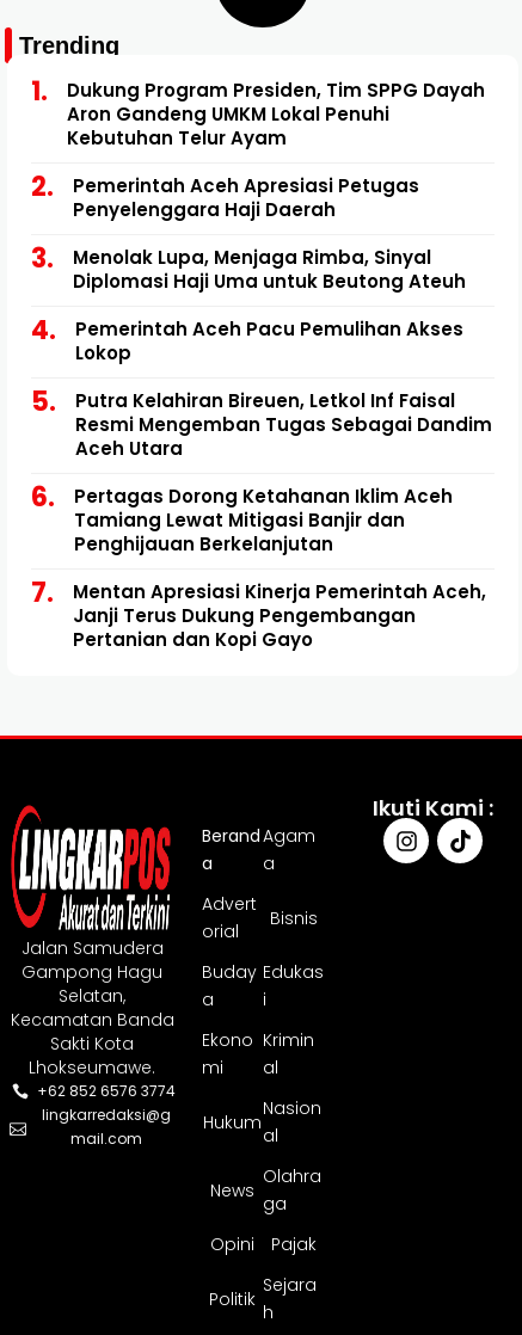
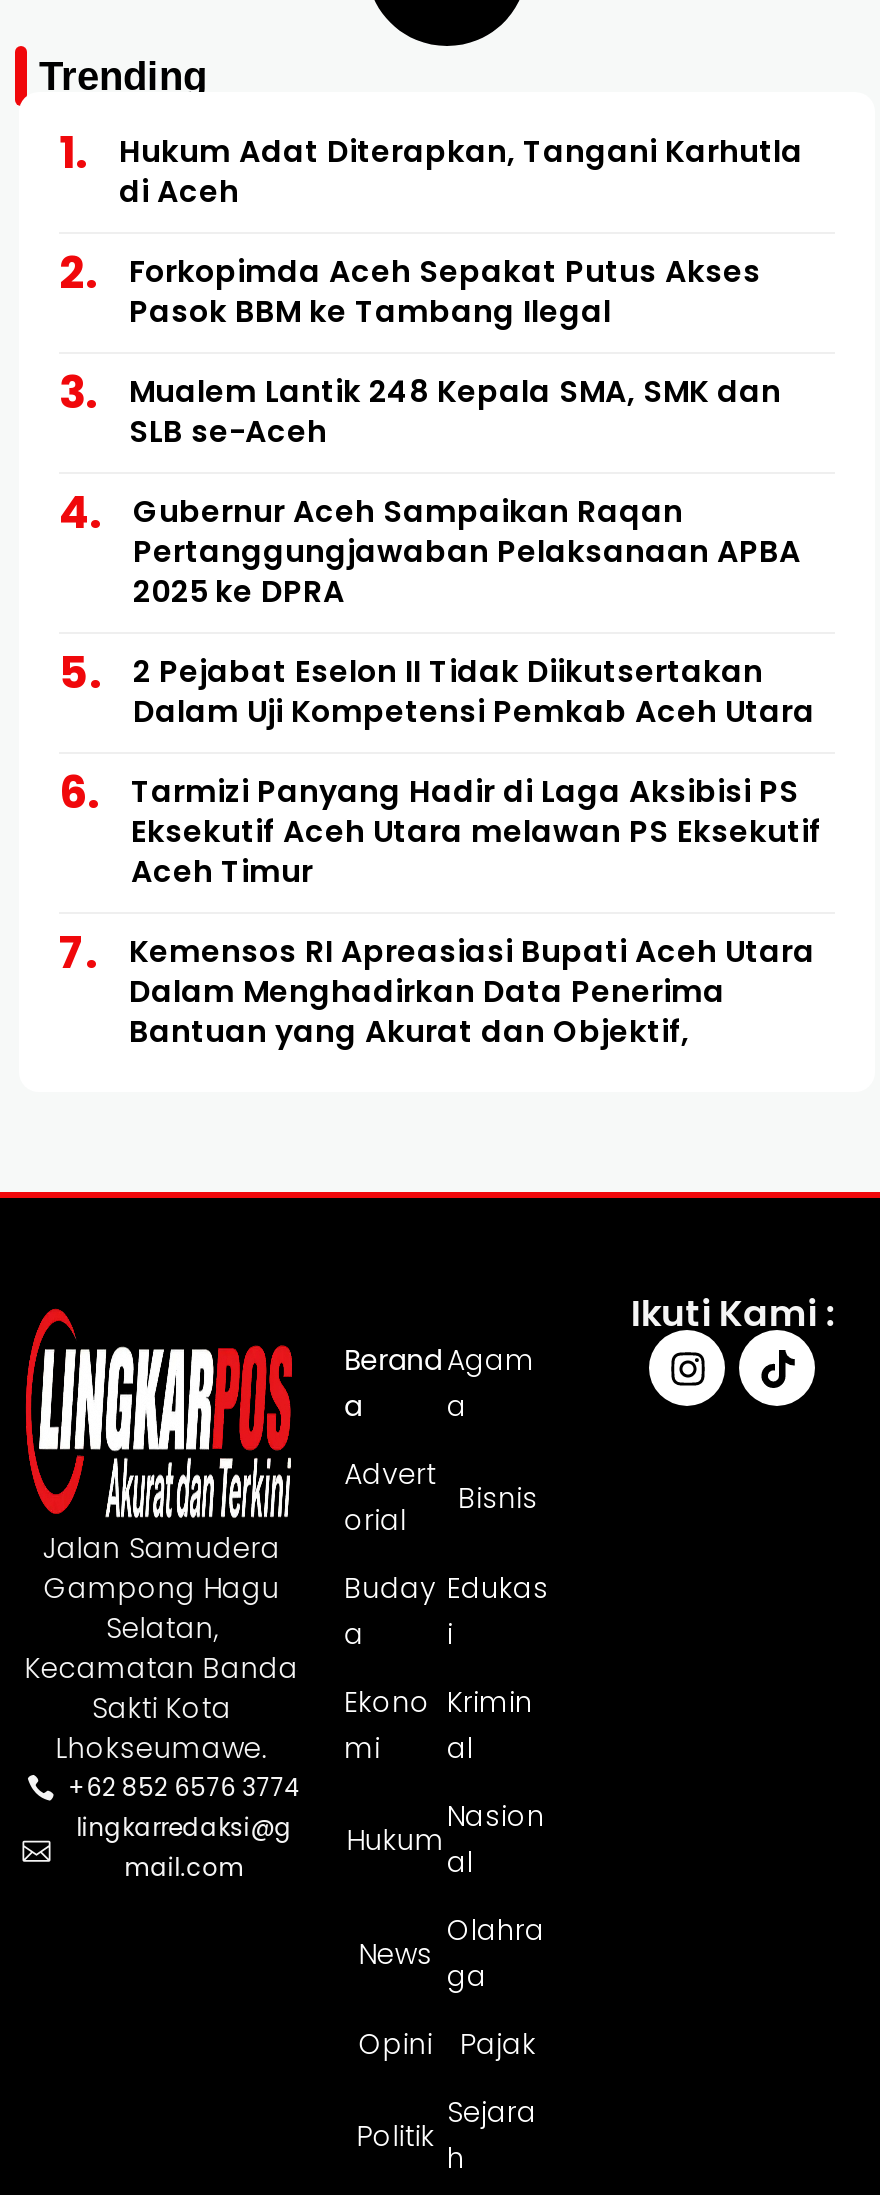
- Dukung Program Presiden, Tim SPPG Dayah
- Aron Gandeng UMKM Lokal Penuhi
- Kebutuhan Telur Ayam
+ Hukum Adat Diterapkan, Tangani Karhutla
+ di Aceh

- Pemerintah Aceh Apresiasi Petugas
- Penyelenggara Haji Daerah
+ Forkopimda Aceh Sepakat Putus Akses
+ Pasok BBM ke Tambang Ilegal

- Menolak Lupa, Menjaga Rimba, Sinyal
- Diplomasi Haji Uma untuk Beutong Ateuh
+ Mualem Lantik 248 Kepala SMA, SMK dan
+ SLB se-Aceh

- Pemerintah Aceh Pacu Pemulihan Akses
- Lokop
+ Gubernur Aceh Sampaikan Raqan
+ Pertanggungjawaban Pelaksanaan APBA
+ 2025 ke DPRA

- Putra Kelahiran Bireuen, Letkol Inf Faisal
- Resmi Mengemban Tugas Sebagai Dandim
- Aceh Utara
+ 2 Pejabat Eselon II Tidak Diikutsertakan
+ Dalam Uji Kompetensi Pemkab Aceh Utara

- Pertagas Dorong Ketahanan Iklim Aceh
- Tamiang Lewat Mitigasi Banjir dan
- Penghijauan Berkelanjutan
+ Tarmizi Panyang Hadir di Laga Aksibisi PS
+ Eksekutif Aceh Utara melawan PS Eksekutif
+ Aceh Timur

- Mentan Apresiasi Kinerja Pemerintah Aceh,
- Janji Terus Dukung Pengembangan
- Pertanian dan Kopi Gayo
+ Kemensos RI Apreasiasi Bupati Aceh Utara
+ Dalam Menghadirkan Data Penerima
+ Bantuan yang Akurat dan Objektif,
